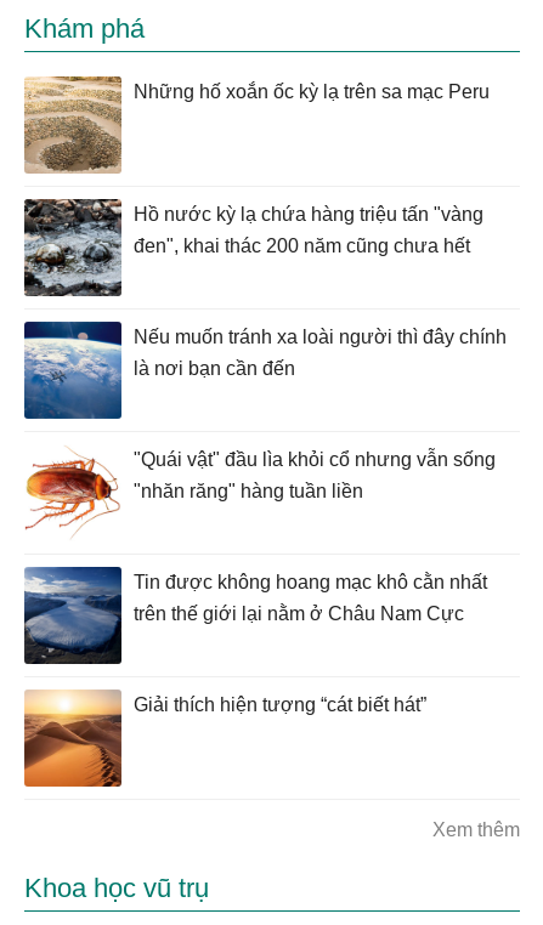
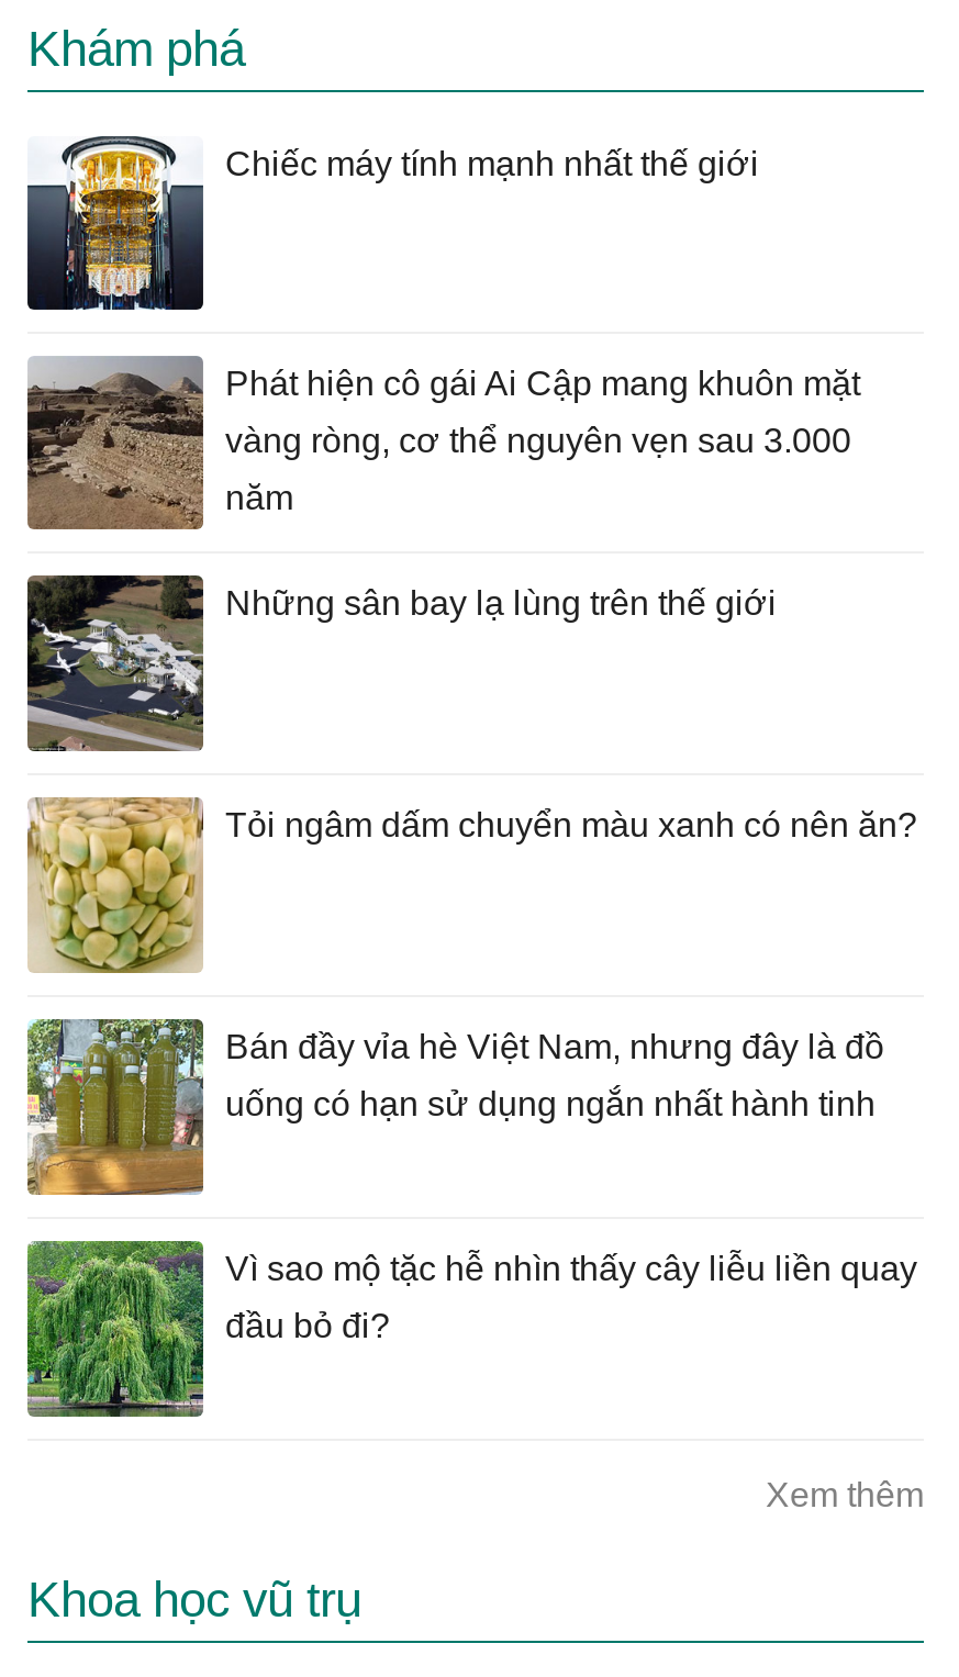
- [image]
- Những hố xoắn ốc kỳ lạ trên sa mạc Peru
+ [image]
+ Chiếc máy tính mạnh nhất thế giới

- [image]
- Hồ nước kỳ lạ chứa hàng triệu tấn "vàng
+ [image]
+ Phát hiện cô gái Ai Cập mang khuôn mặt

- đen", khai thác 200 năm cũng chưa hết
+ vàng ròng, cơ thể nguyên vẹn sau 3.000

- [image]
- là nơi bạn cần đến
+ [image]
+ Những sân bay lạ lùng trên thế giới

- Nếu muốn tránh xa loài người thì đây chính
+ năm

- [image]
- "Quái vật" đầu lìa khỏi cổ nhưng vẫn sống
+ [image]
+ Tỏi ngâm dấm chuyển màu xanh có nên ăn?

- "nhăn răng" hàng tuần liền
+ Bán đầy vỉa hè Việt Nam, nhưng đây là đồ

- [image]
- Tin được không hoang mạc khô cằn nhất
+ [image]
+ uống có hạn sử dụng ngắn nhất hành tinh

- trên thế giới lại nằm ở Châu Nam Cực
+ Vì sao mộ tặc hễ nhìn thấy cây liễu liền quay

- [image]
- Giải thích hiện tượng “cát biết hát”
+ [image]
+ đầu bỏ đi?
